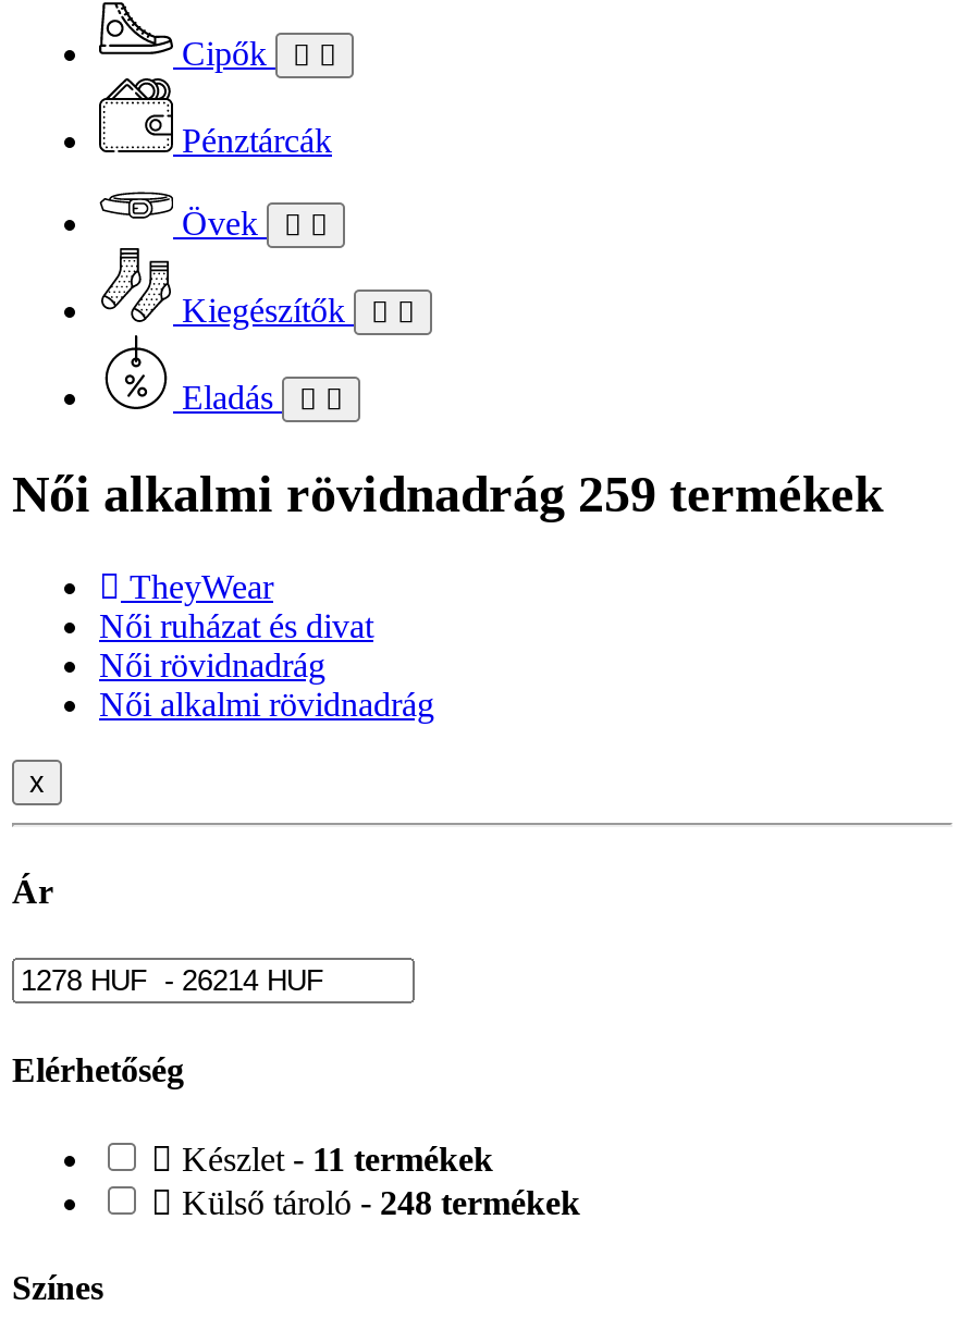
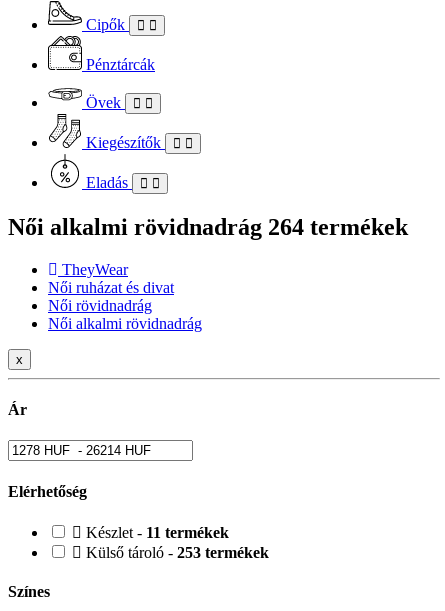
- Női alkalmi rövidnadrág 259 termékek
+ Női alkalmi rövidnadrág 264 termékek

- Külső tároló - 248 termékek
+ Külső tároló - 253 termékek
